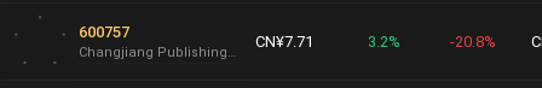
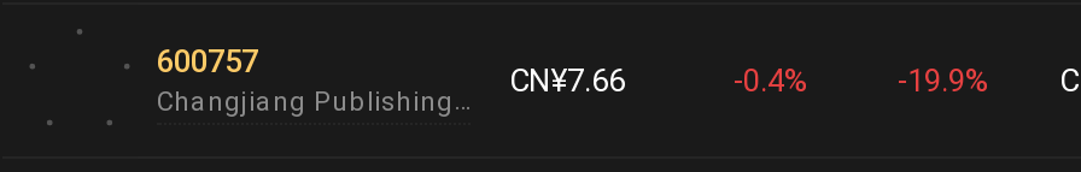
- CN¥7.71
- 3.2%
- -20.8%
+ CN¥7.66
+ -0.4%
+ -19.9%
